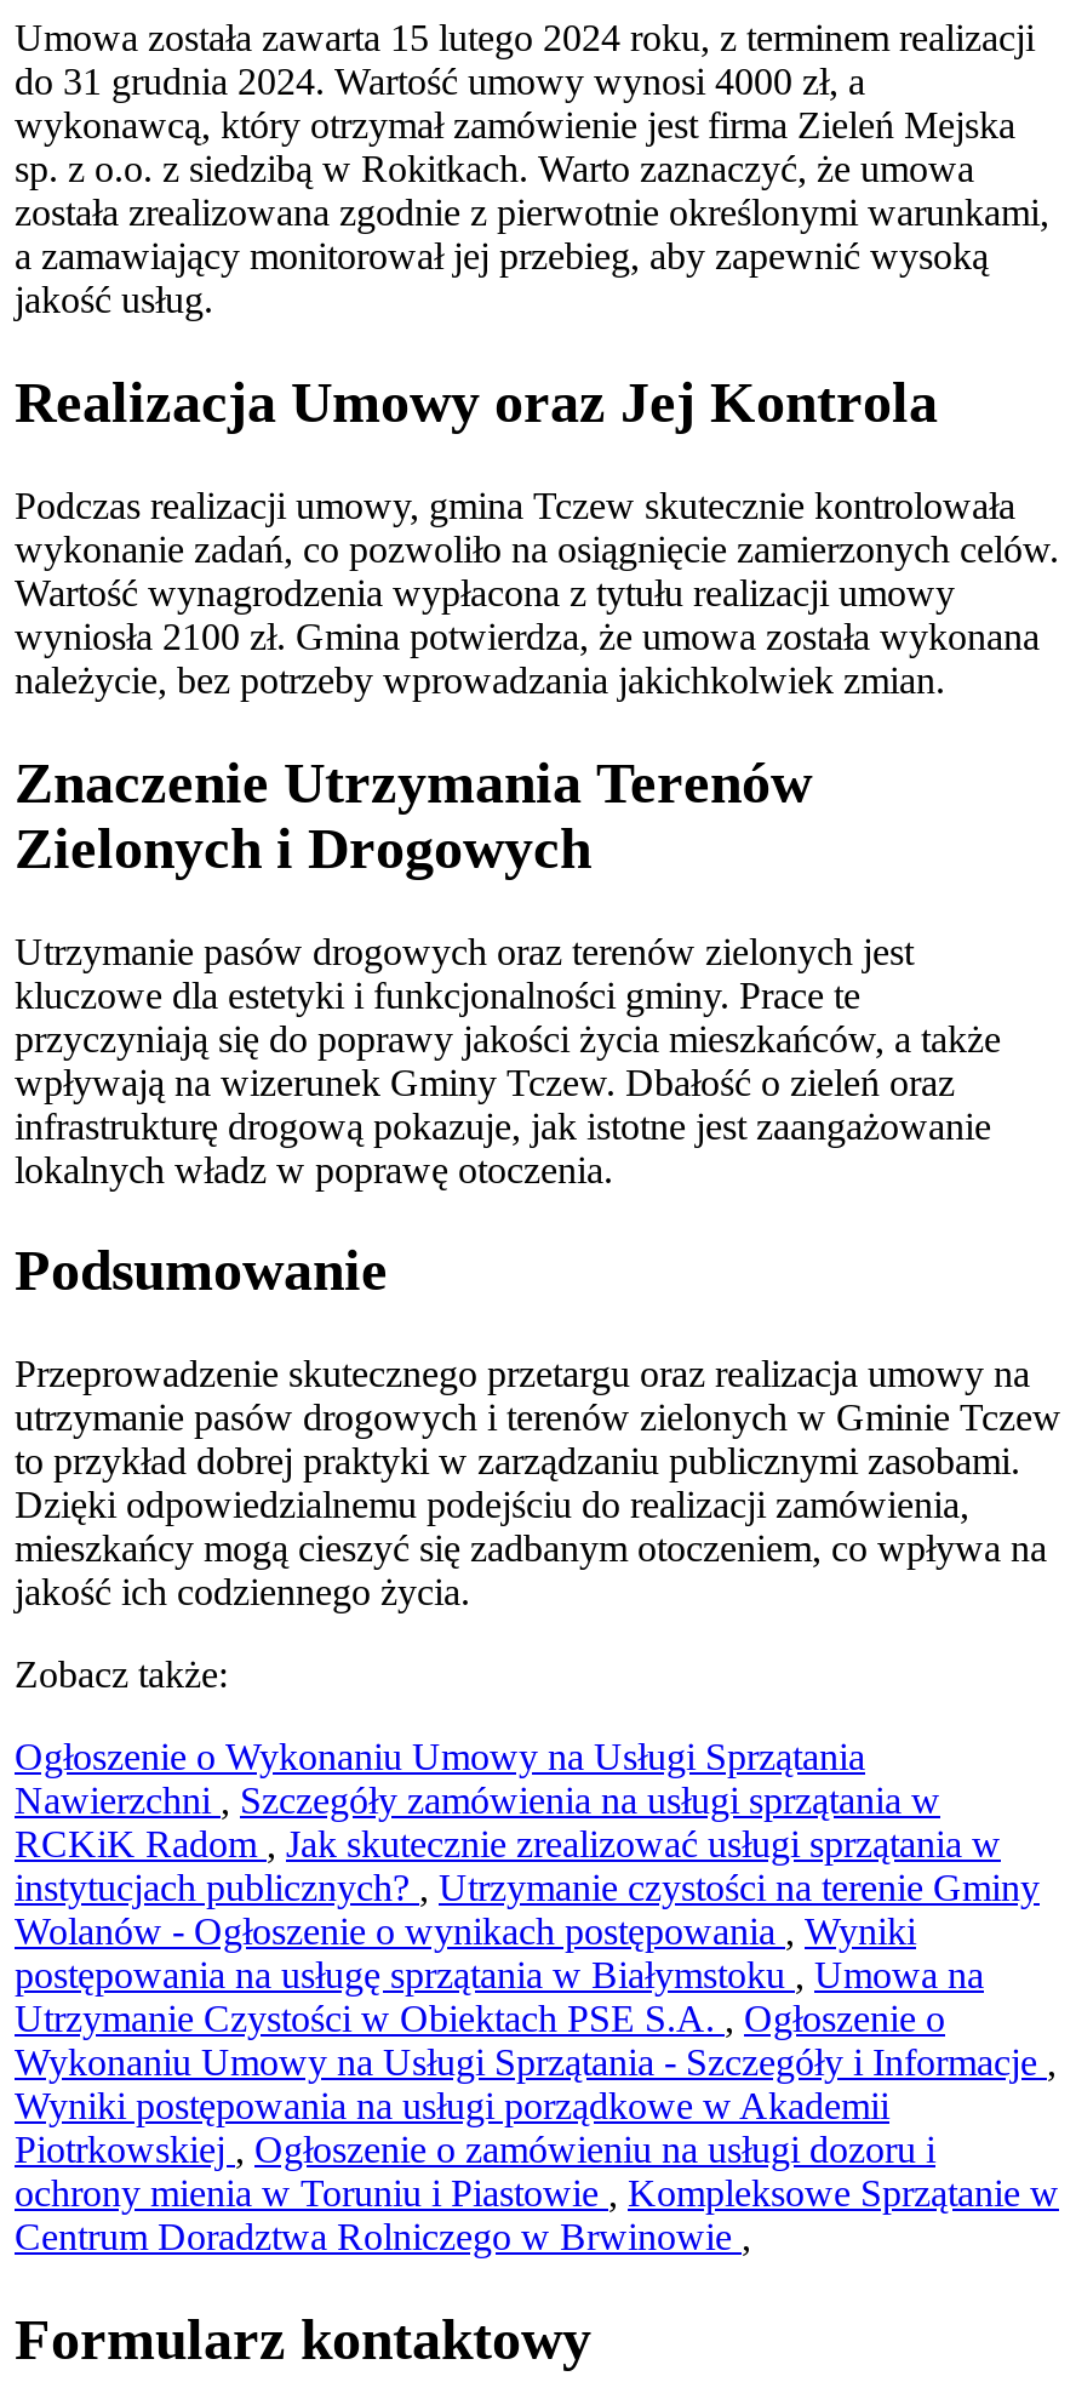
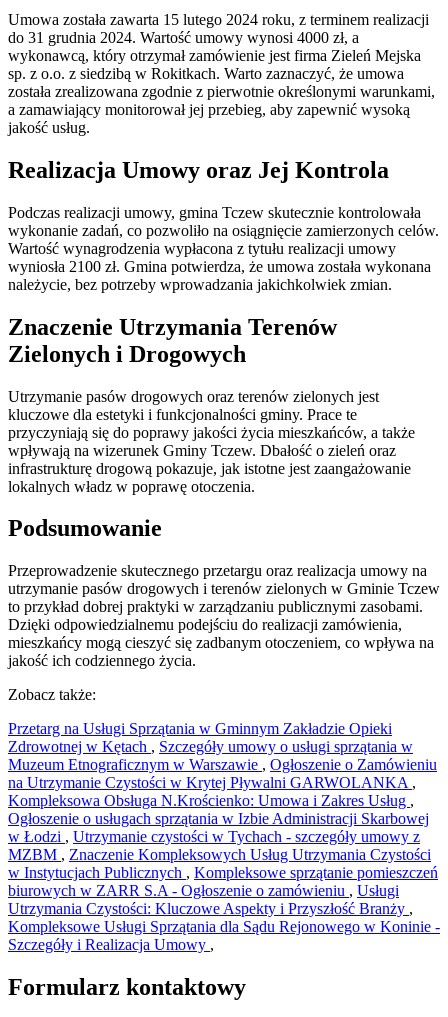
- Ogłoszenie o Wykonaniu Umowy na Usługi Sprzątania
- Nawierzchni, Szczegóły zamówienia na usługi sprzątania w
- RCKiK Radom, Jak skutecznie zrealizować usługi sprzątania w
- instytucjach publicznych?, Utrzymanie czystości na terenie Gminy
- Wolanów - Ogłoszenie o wynikach postępowania, Wyniki
- postępowania na usługę sprzątania w Białymstoku, Umowa na
- Utrzymanie Czystości w Obiektach PSE S.A., Ogłoszenie o
- Wykonaniu Umowy na Usługi Sprzątania - Szczegóły i Informacje,
- Wyniki postępowania na usługi porządkowe w Akademii
- Piotrkowskiej, Ogłoszenie o zamówieniu na usługi dozoru i
- ochrony mienia w Toruniu i Piastowie, Kompleksowe Sprzątanie w
- Centrum Doradztwa Rolniczego w Brwinowie,
+ Przetarg na Usługi Sprzątania w Gminnym Zakładzie Opieki
+ Zdrowotnej w Kętach, Szczegóły umowy o usługi sprzątania w
+ Muzeum Etnograficznym w Warszawie, Ogłoszenie o Zamówieniu
+ na Utrzymanie Czystości w Krytej Pływalni GARWOLANKA,
+ Kompleksowa Obsługa N.Krościenko: Umowa i Zakres Usług,
+ Ogłoszenie o usługach sprzątania w Izbie Administracji Skarbowej
+ w Łodzi, Utrzymanie czystości w Tychach - szczegóły umowy z
+ MZBM, Znaczenie Kompleksowych Usług Utrzymania Czystości
+ w Instytucjach Publicznych, Kompleksowe sprzątanie pomieszczeń
+ biurowych w ZARR S.A - Ogłoszenie o zamówieniu, Usługi
+ Utrzymania Czystości: Kluczowe Aspekty i Przyszłość Branży,
+ Kompleksowe Usługi Sprzątania dla Sądu Rejonowego w Koninie -
+ Szczegóły i Realizacja Umowy,
